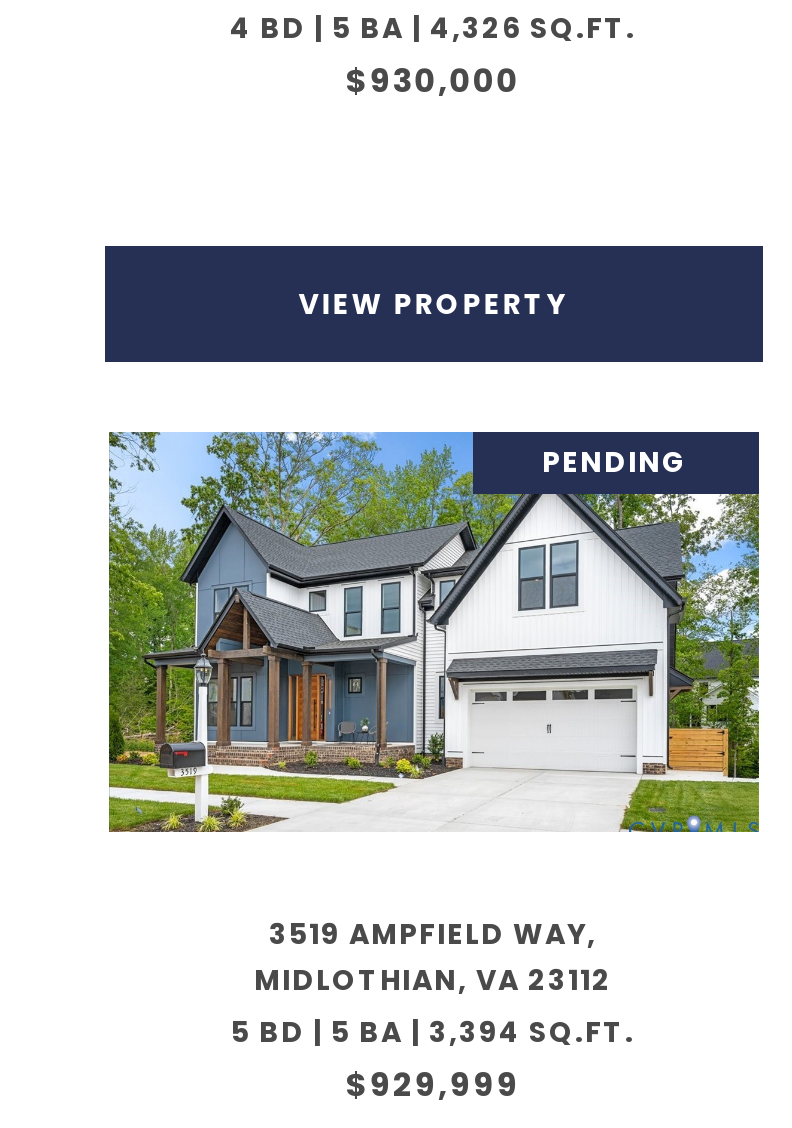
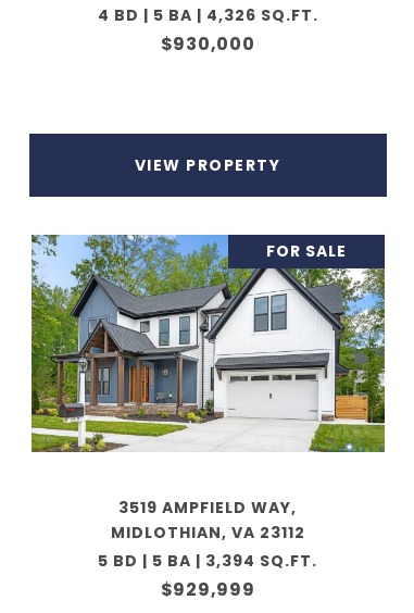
- PENDING
+ FOR SALE
